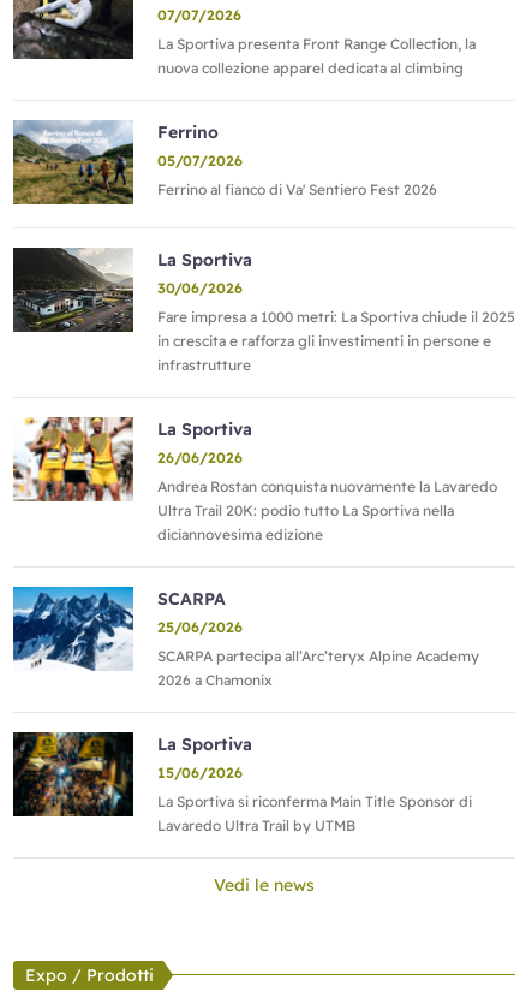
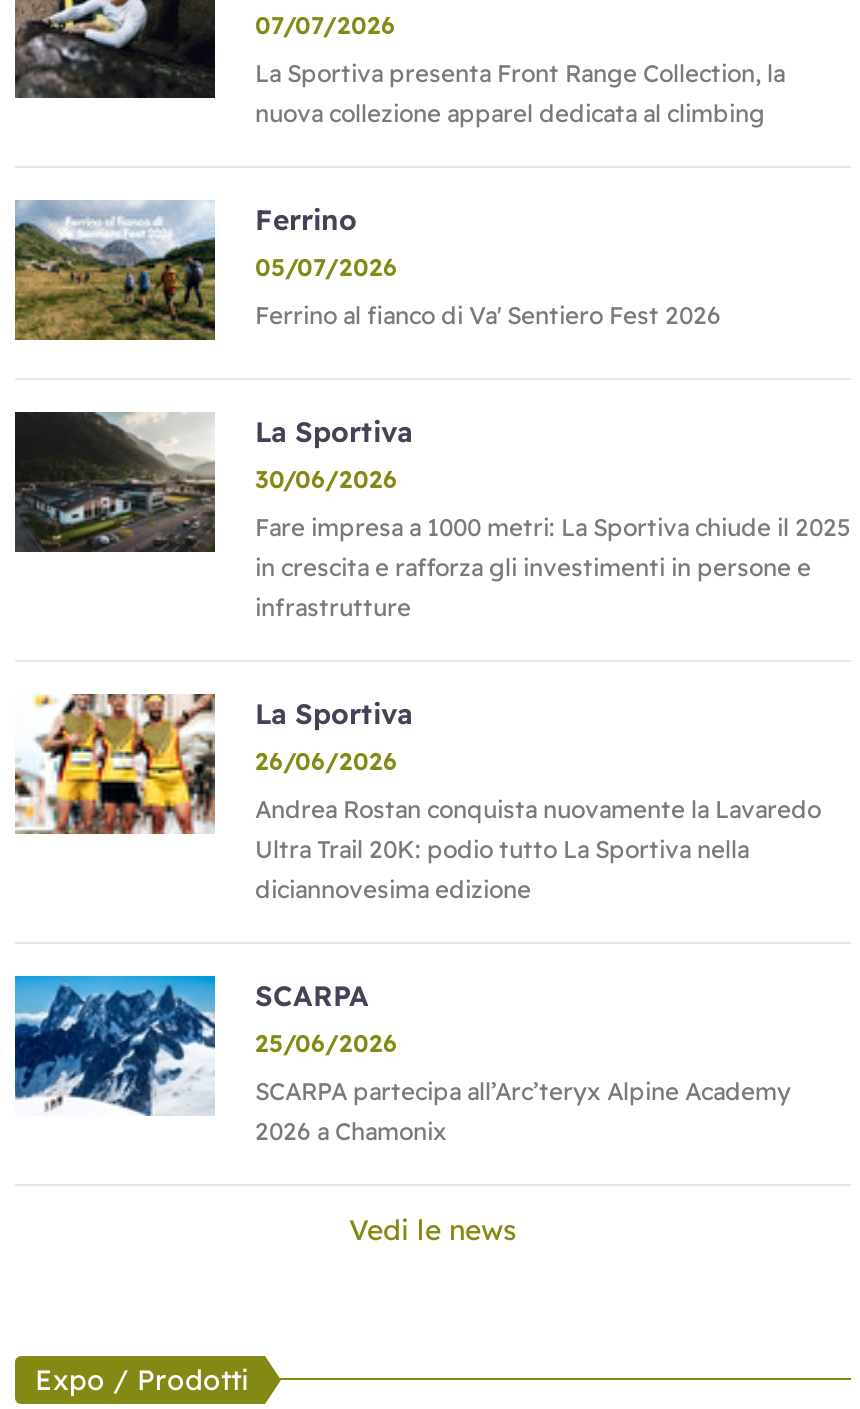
- [image]
- La Sportiva
- 15/06/2026
- La Sportiva si riconferma Main Title Sponsor di
- Lavaredo Ultra Trail by UTMB
